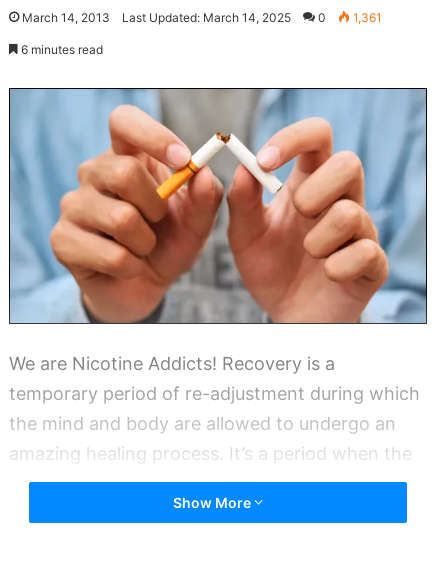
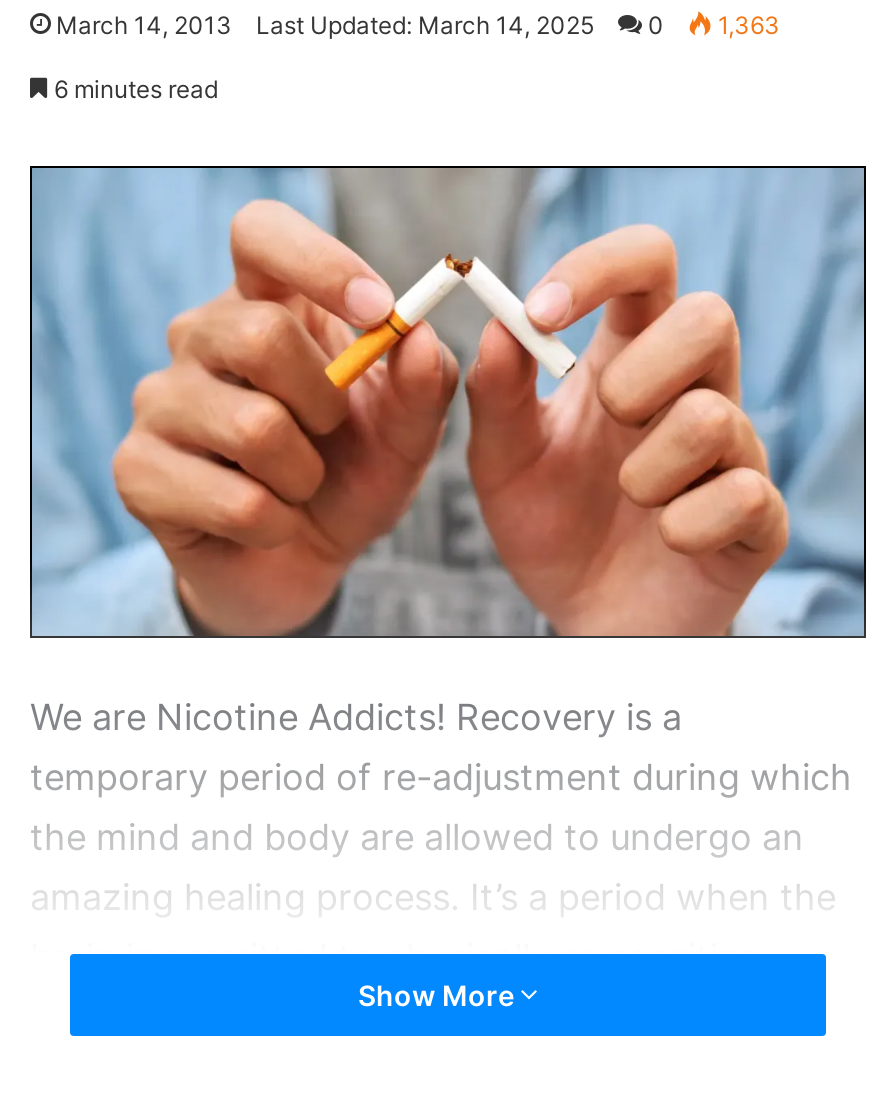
- March 14, 2013 Last Updated: March 14, 2025 0 1,361
+ March 14, 2013 Last Updated: March 14, 2025 0 1,363
